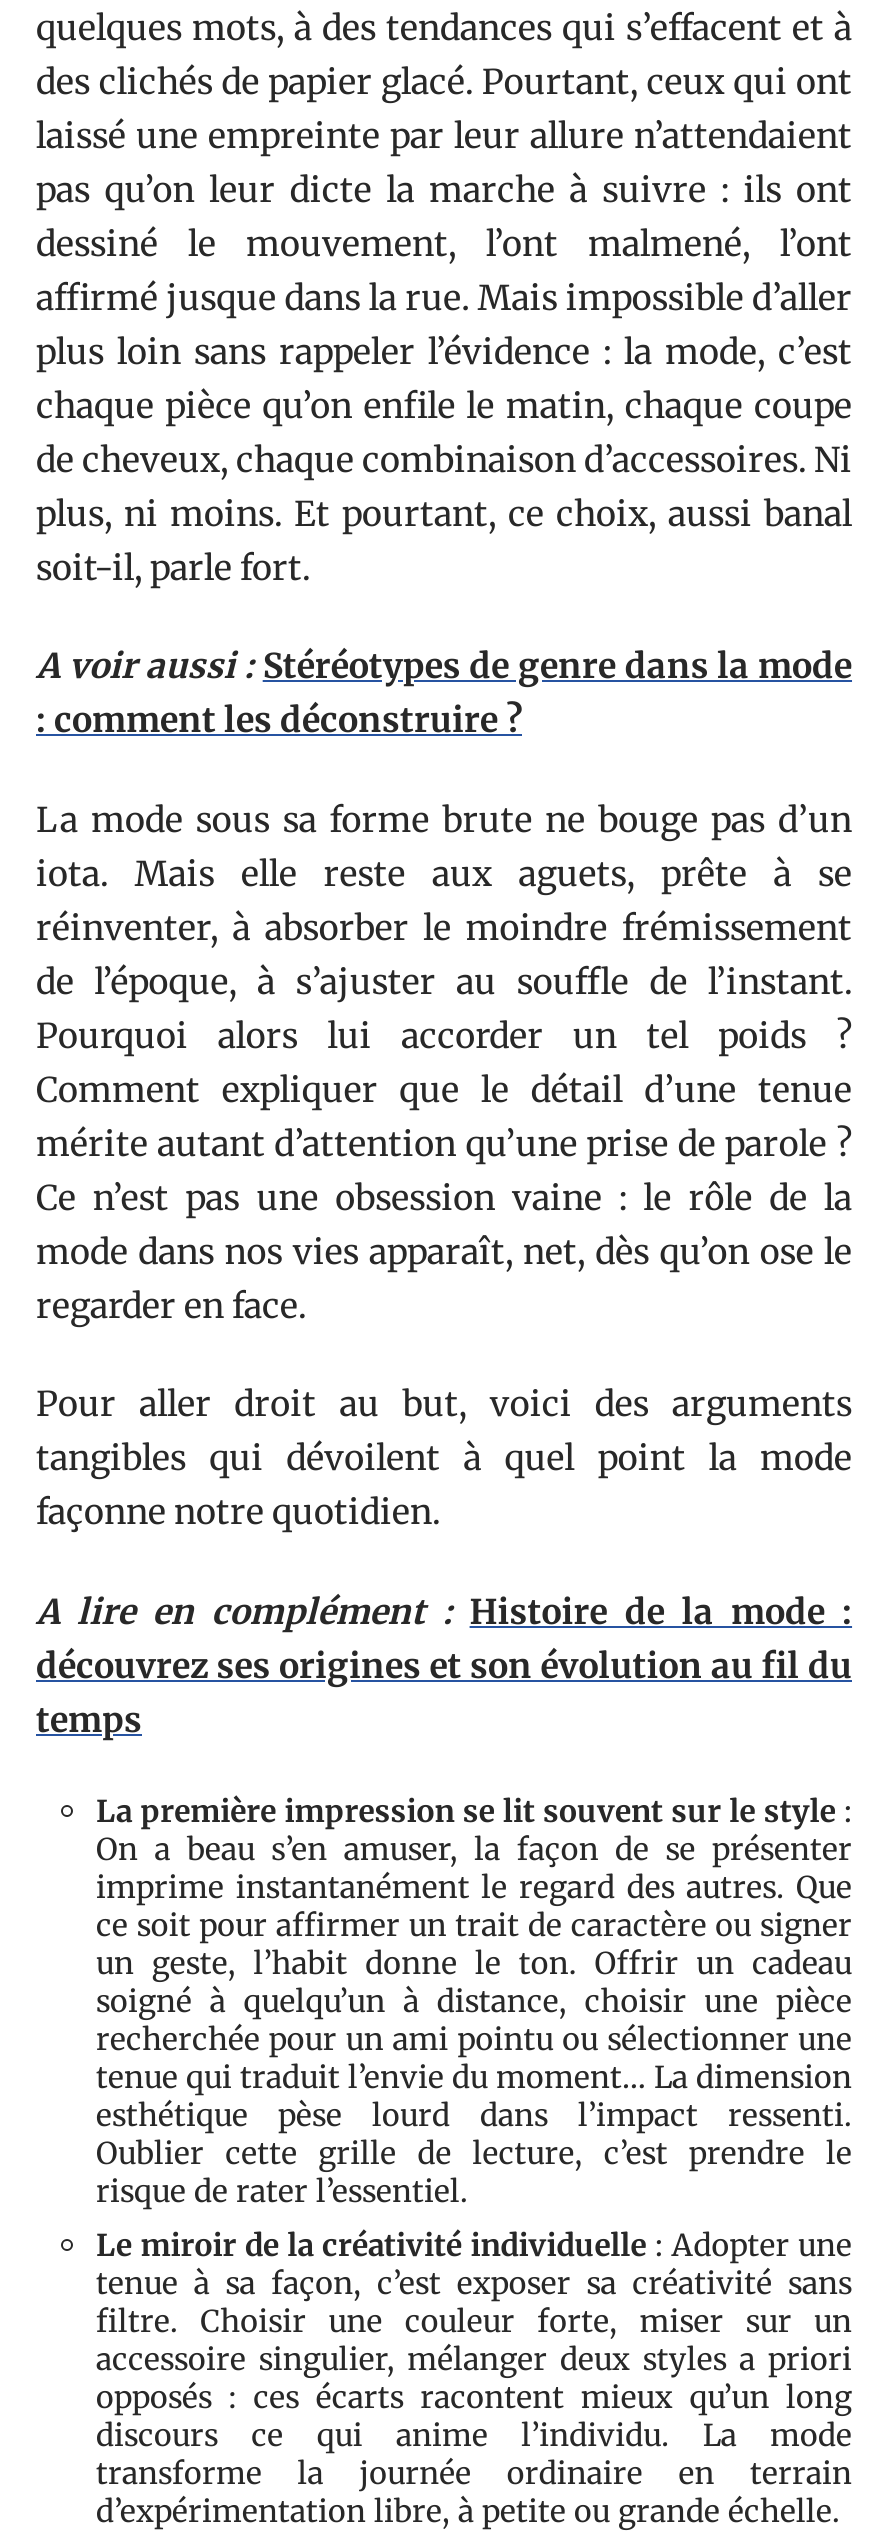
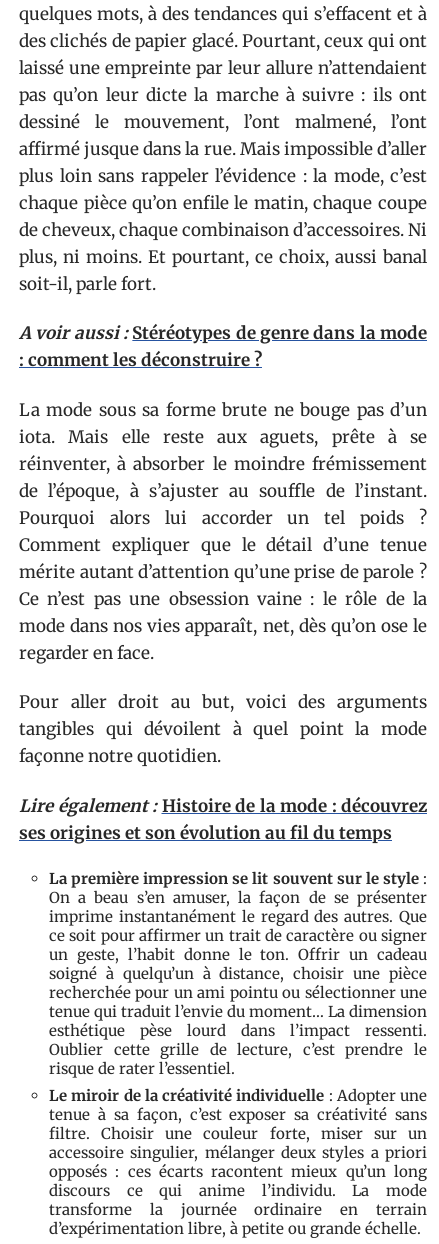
- A lire en complément : Histoire de la mode :
- découvrez ses origines et son évolution au fil du
- temps
+ Lire également : Histoire de la mode : découvrez
+ ses origines et son évolution au fil du temps
